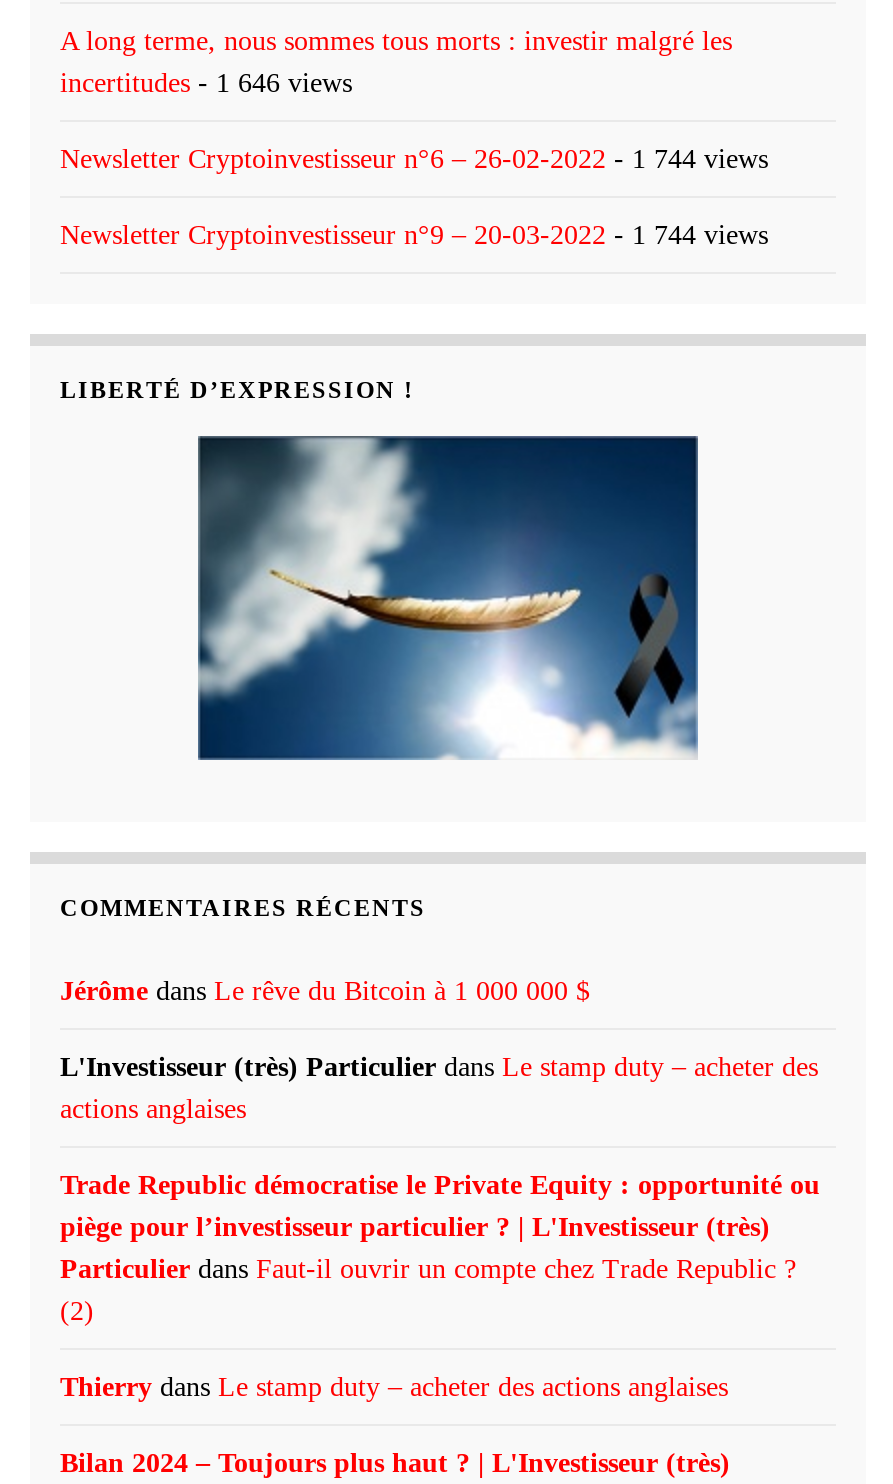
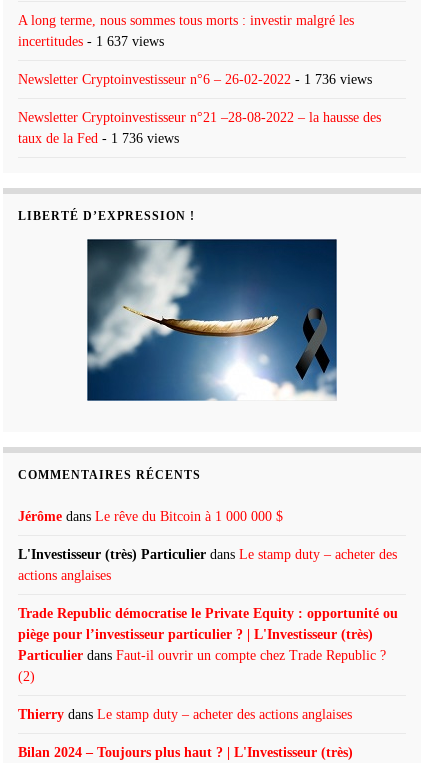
- incertitudes - 1 646 views
+ incertitudes - 1 637 views

- Newsletter Cryptoinvestisseur n°6 – 26-02-2022 - 1 744 views
+ Newsletter Cryptoinvestisseur n°6 – 26-02-2022 - 1 736 views

- Newsletter Cryptoinvestisseur n°9 – 20-03-2022 - 1 744 views
+ Newsletter Cryptoinvestisseur n°21 –28-08-2022 – la hausse des
+ taux de la Fed - 1 736 views
